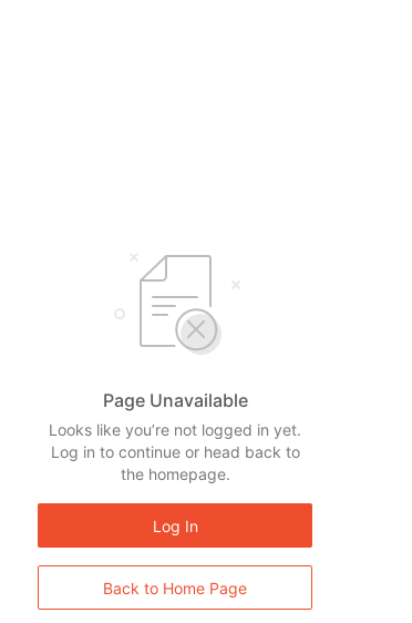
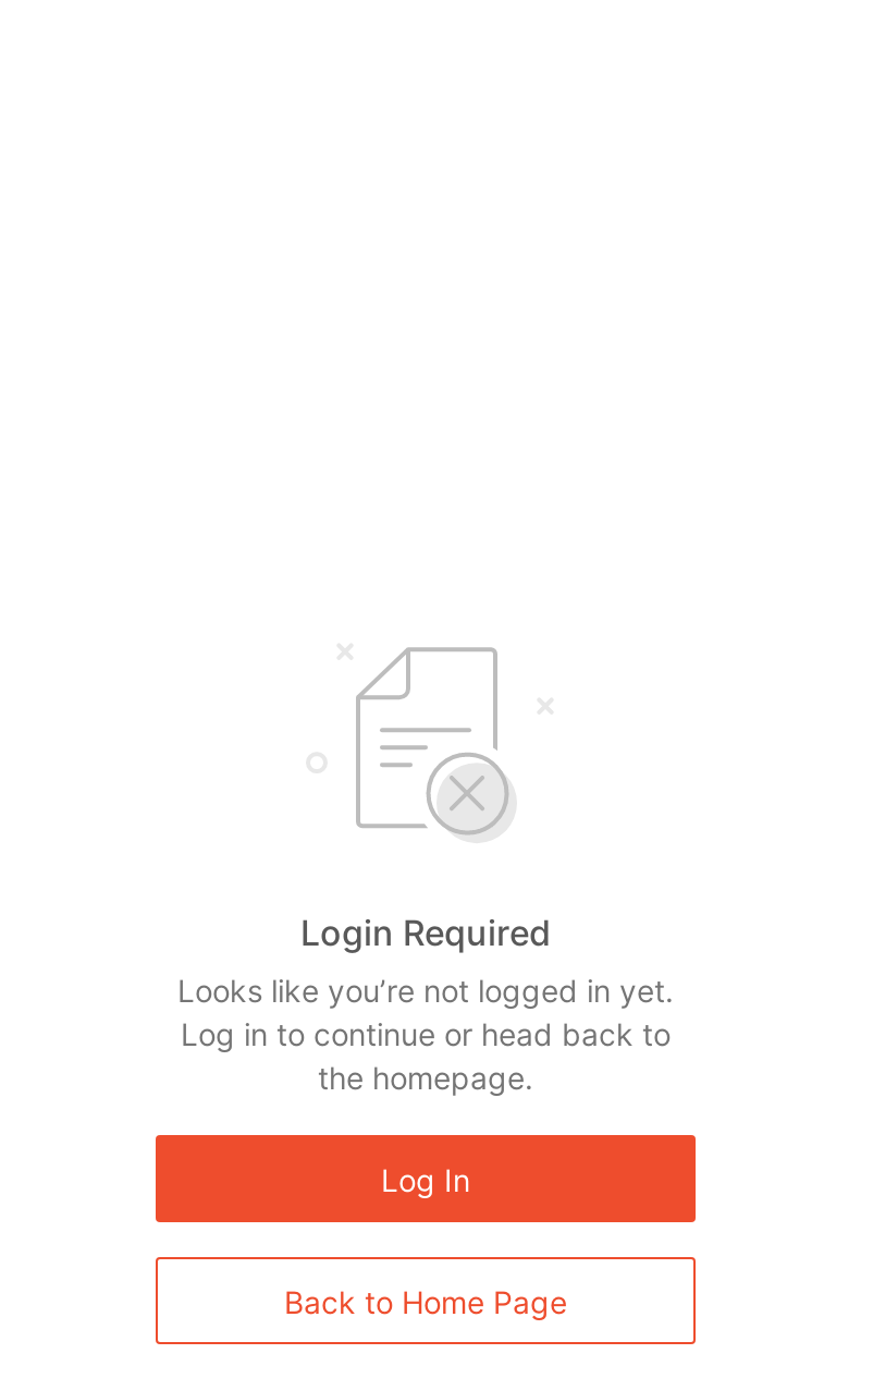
- Page Unavailable
+ Login Required
